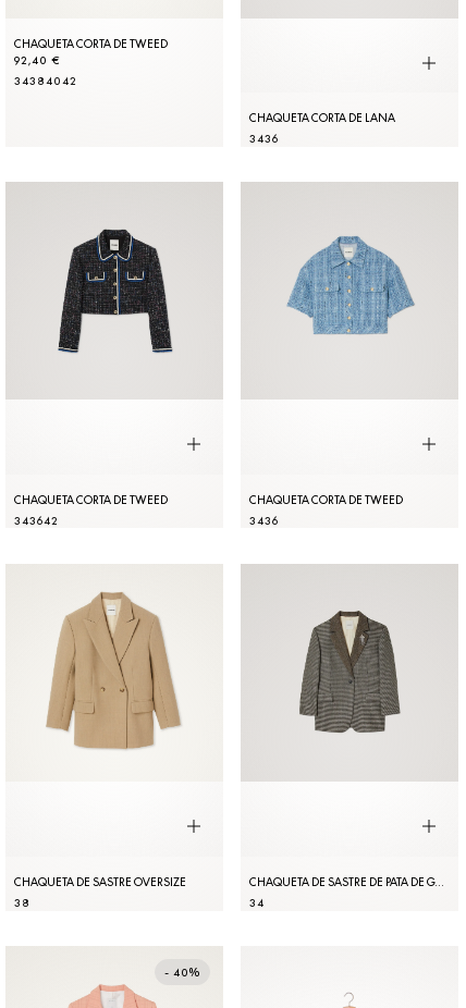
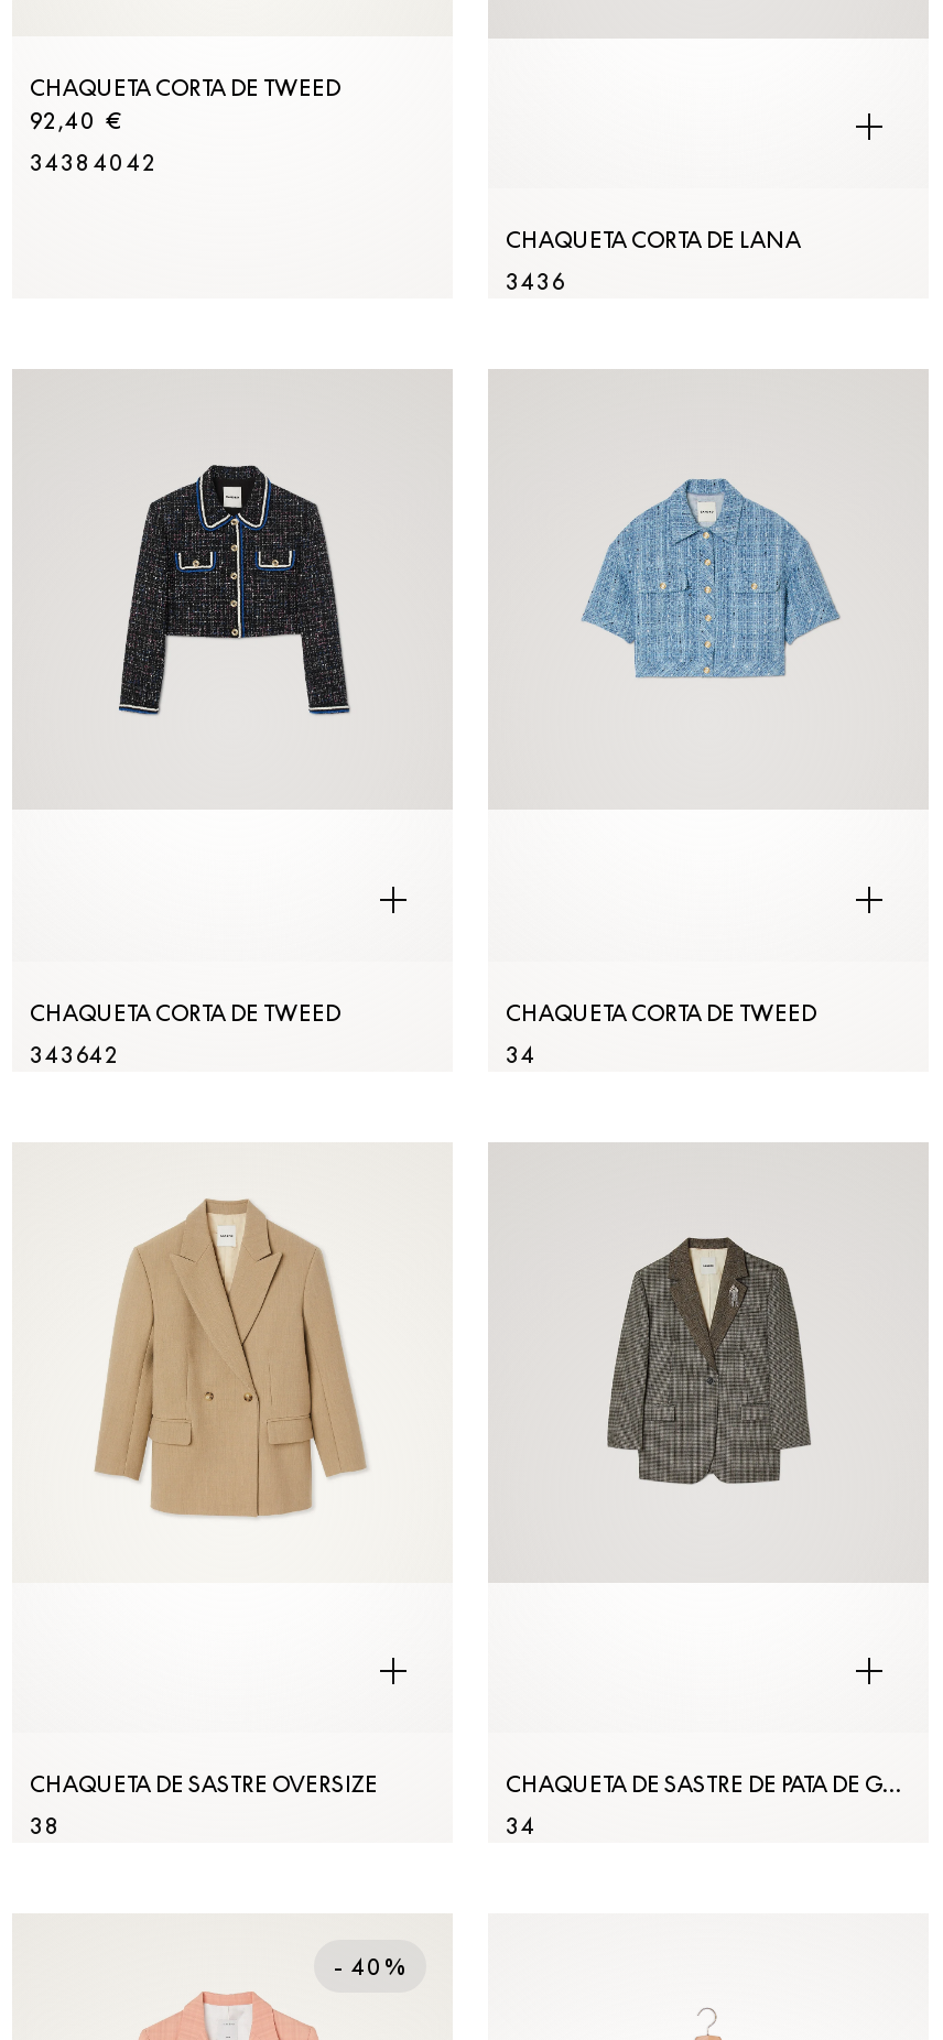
- 3436
+ 34
